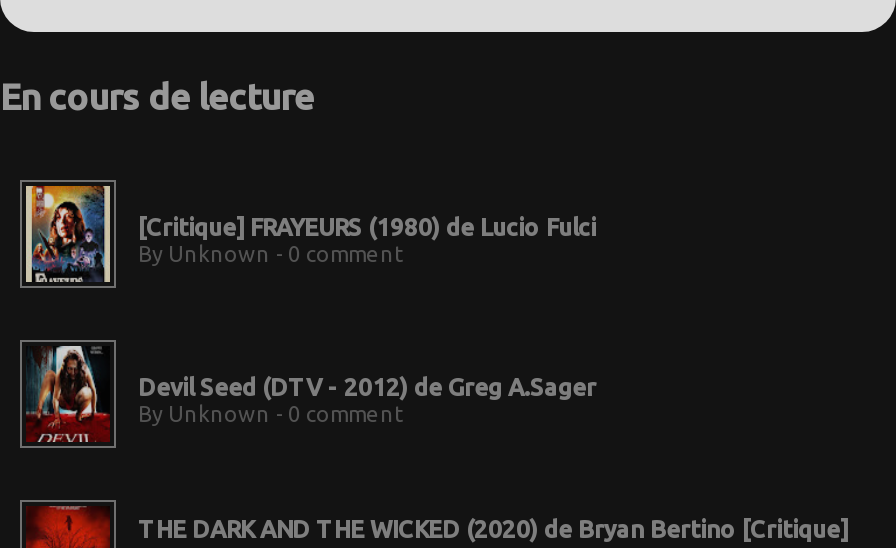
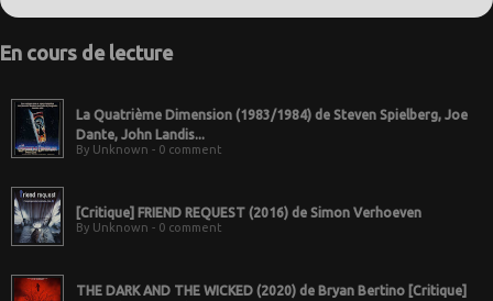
- [image]
- [Critique] FRAYEURS (1980) de Lucio Fulci
+ [image]
+ La Quatrième Dimension (1983/1984) de Steven Spielberg, Joe
+ Dante, John Landis...

- [image]
- Devil Seed (DTV - 2012) de Greg A.Sager
+ [image]
+ [Critique] FRIEND REQUEST (2016) de Simon Verhoeven
